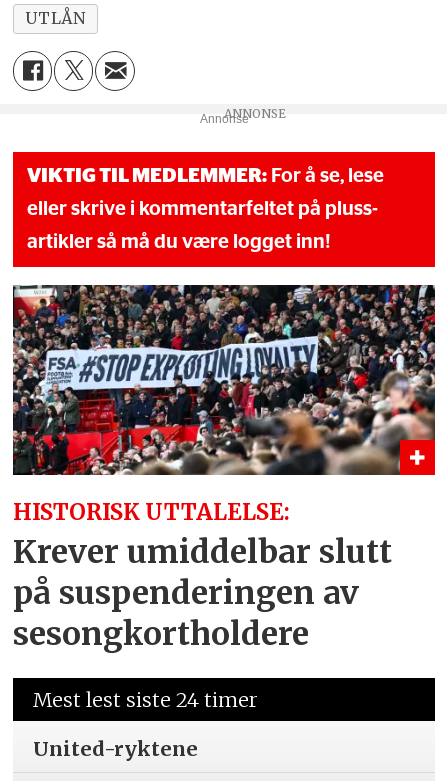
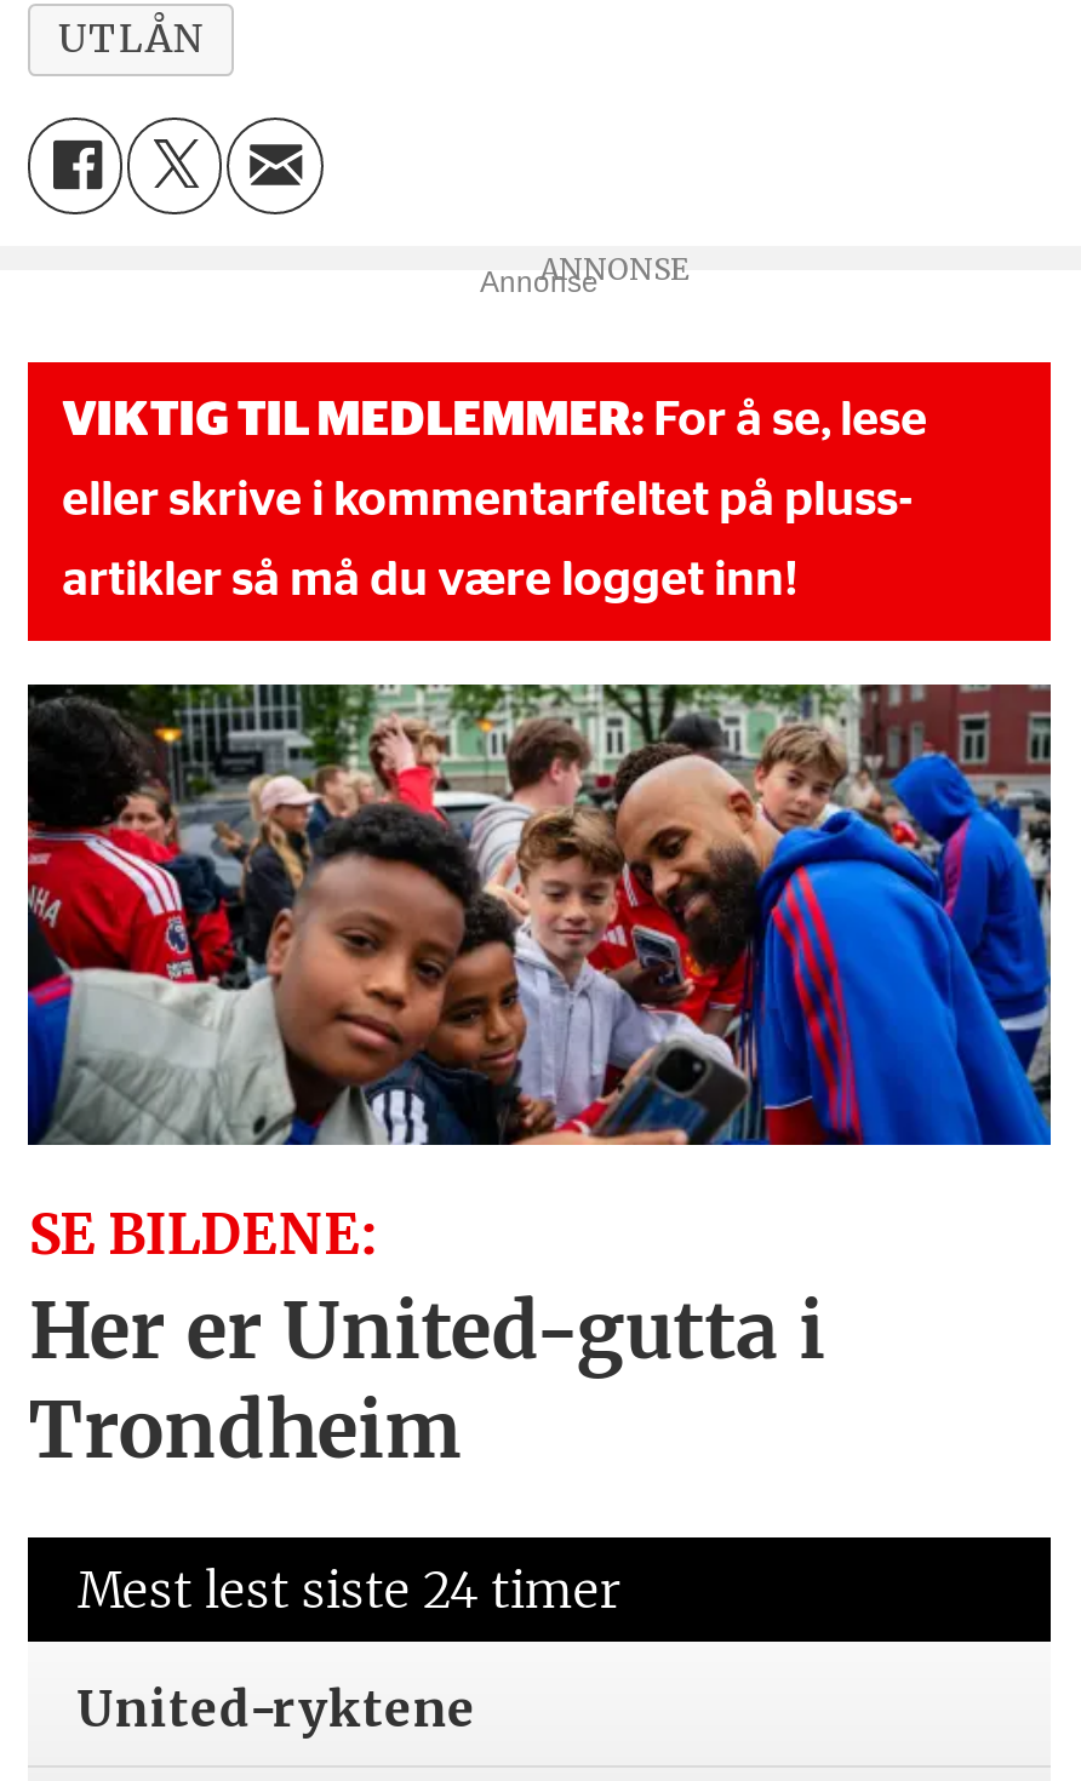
- [image]
- HISTORISK UTTALELSE:
- Krever umiddelbar slutt
- på suspenderingen av
- sesongkortholdere
+ [image]
+ SE BILDENE:
+ Her er United-gutta i
+ Trondheim
